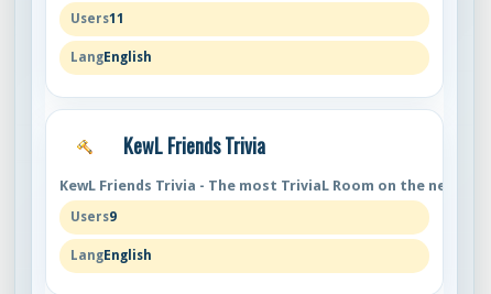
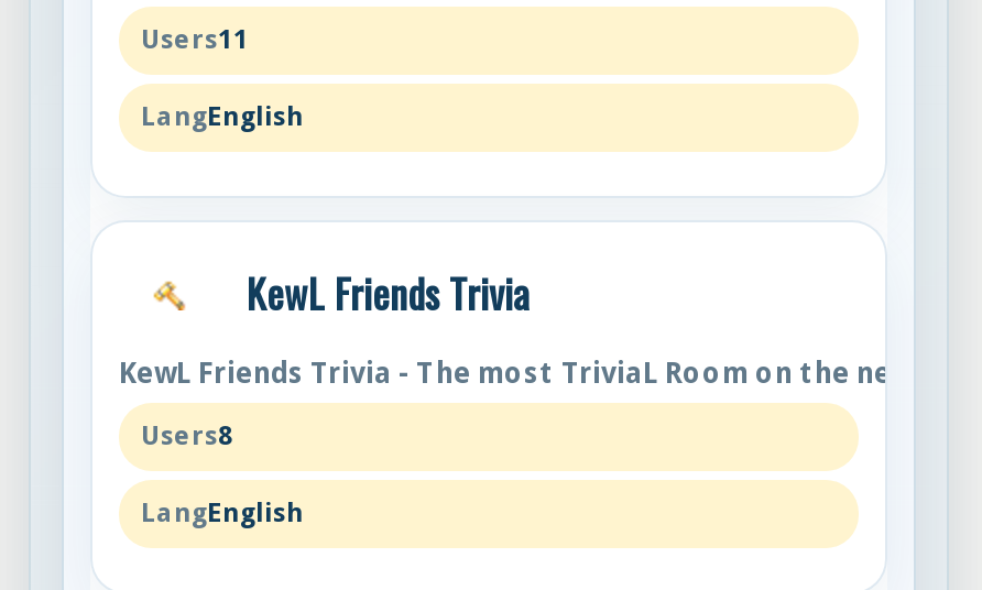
- 9
+ 8
